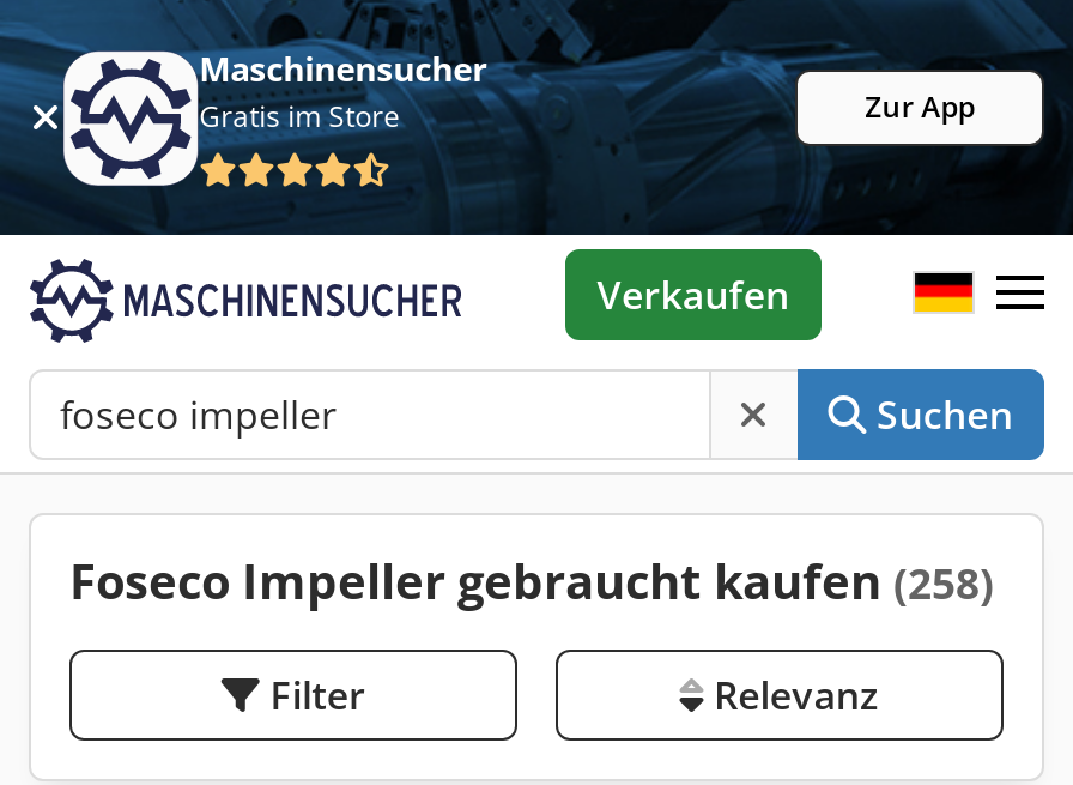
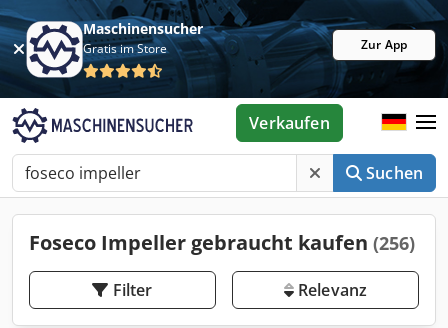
- Foseco Impeller gebraucht kaufen (258)
+ Foseco Impeller gebraucht kaufen (256)
